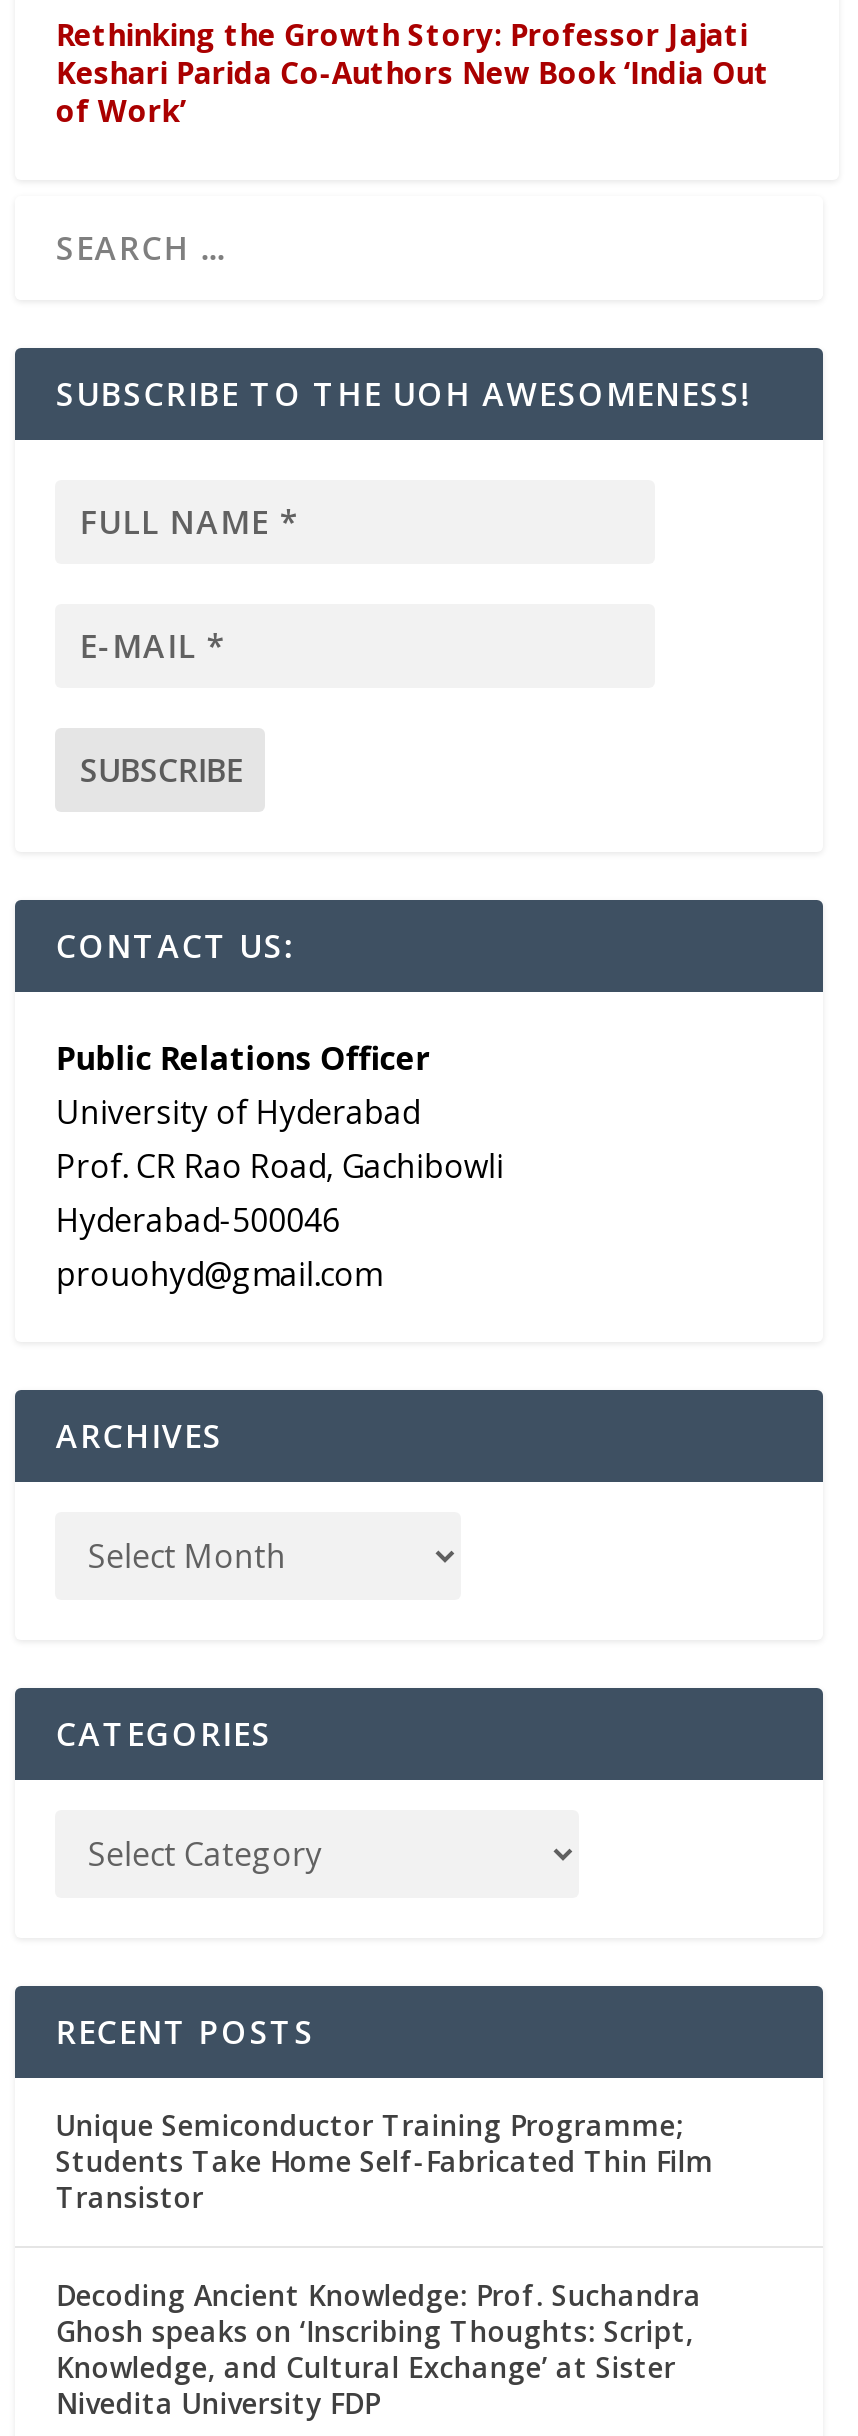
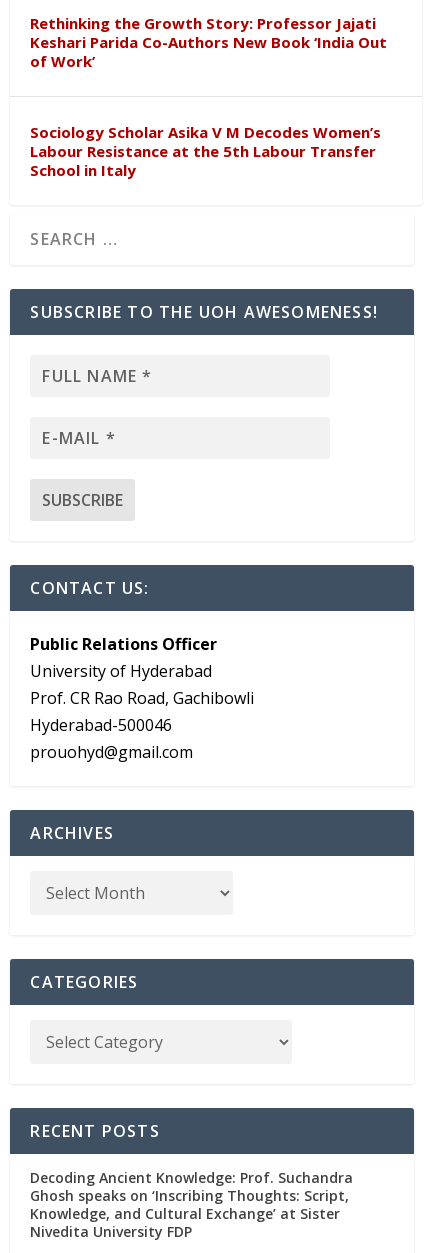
+ Sociology Scholar Asika V M Decodes Women’s
+ Labour Resistance at the 5th Labour Transfer
+ School in Italy

moved down: SUBSCRIBE TO THE UOH AWESOMENESS! | CONTACT US: | Public Relations Officer | ... | CATEGORIES | RECENT POSTS

- Unique Semiconductor Training Programme;
- Students Take Home Self-Fabricated Thin Film
- Transistor
